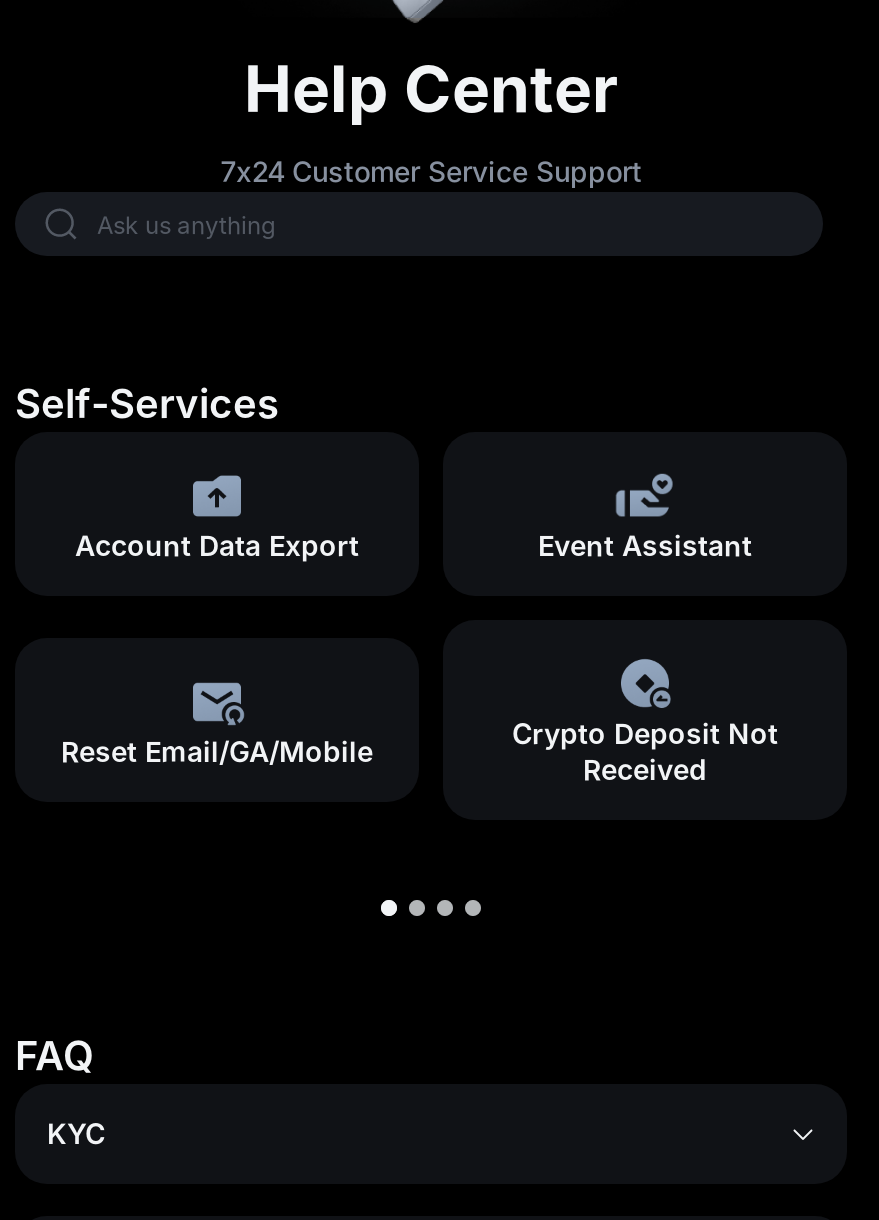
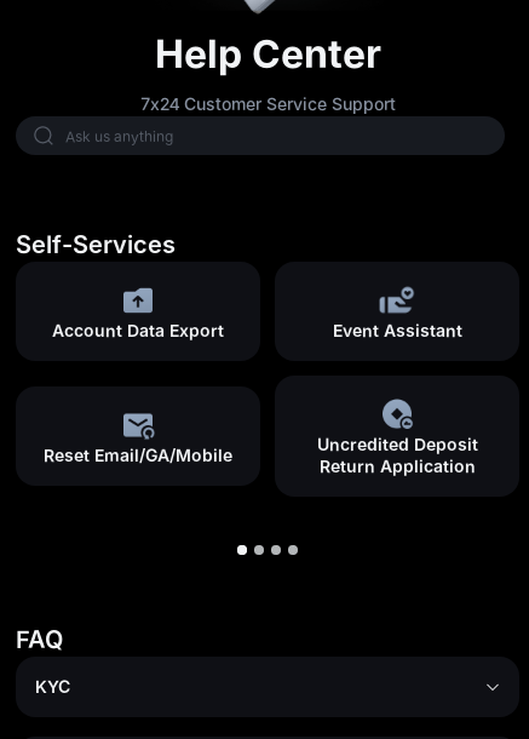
- Crypto Deposit Not
- Received
+ Uncredited Deposit
+ Return Application
